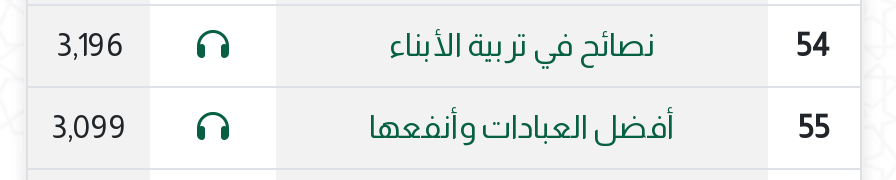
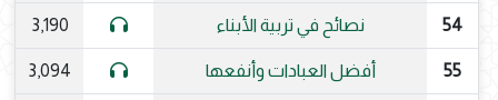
- 3,196
+ 3,190

- 3,099
+ 3,094
